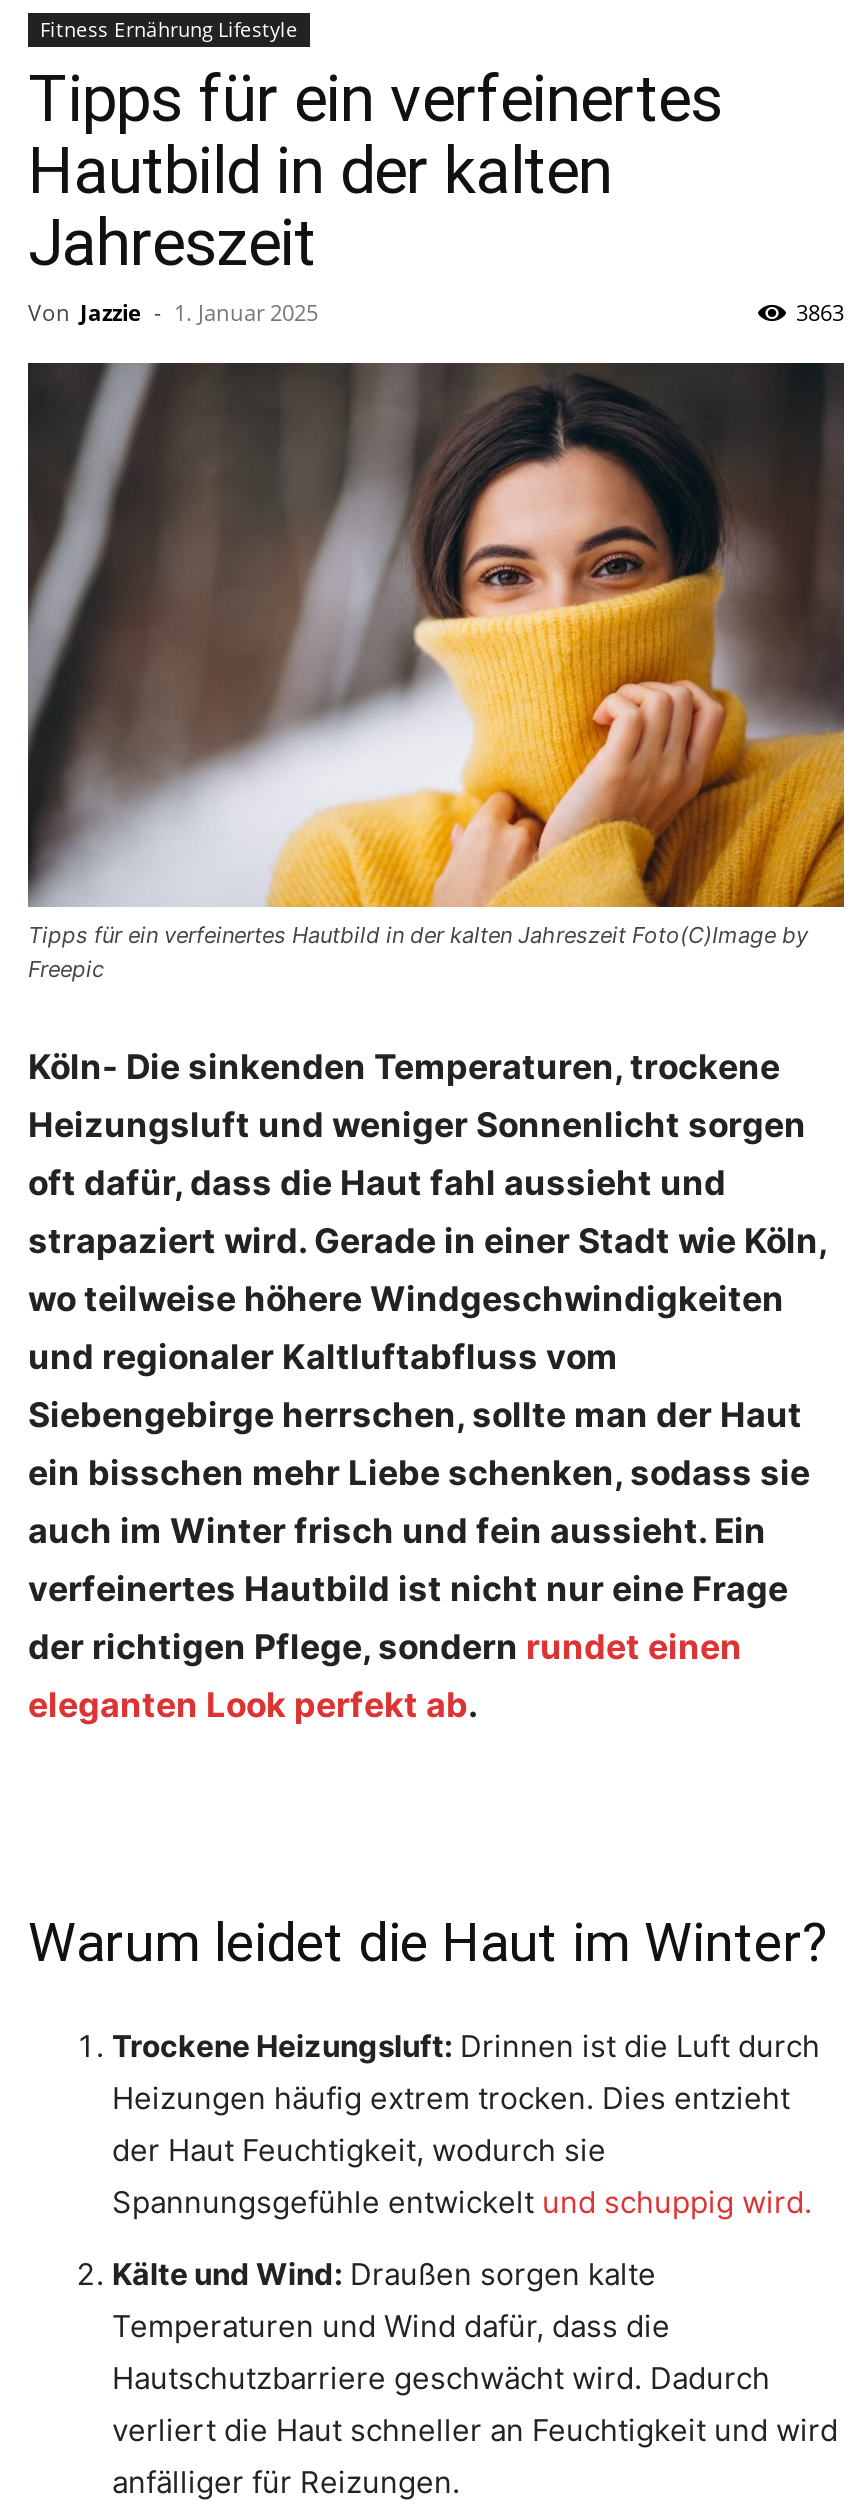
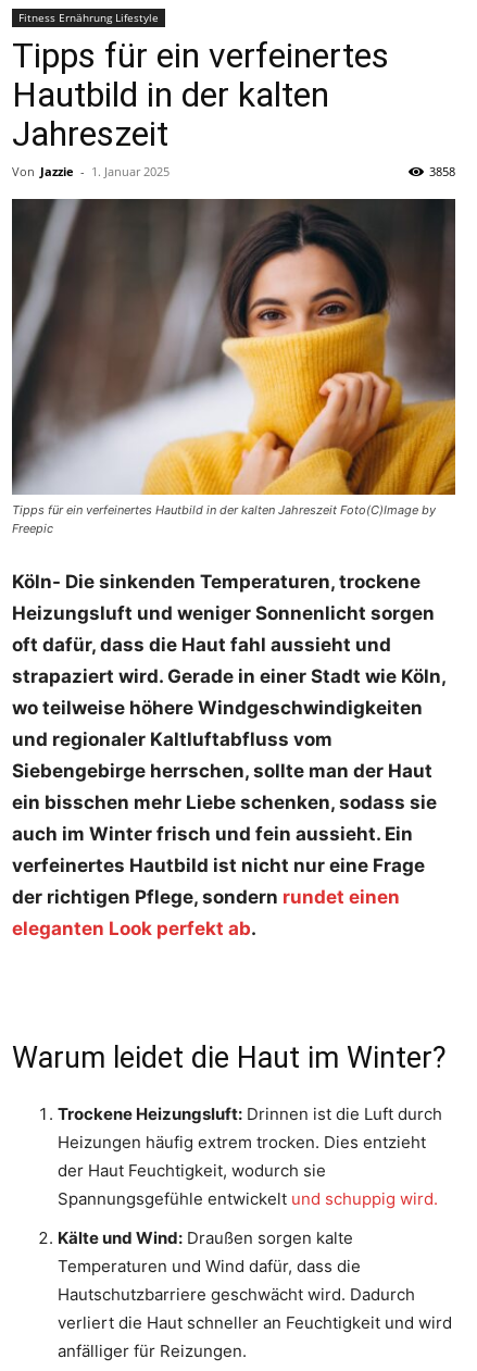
- 3863
+ 3858
